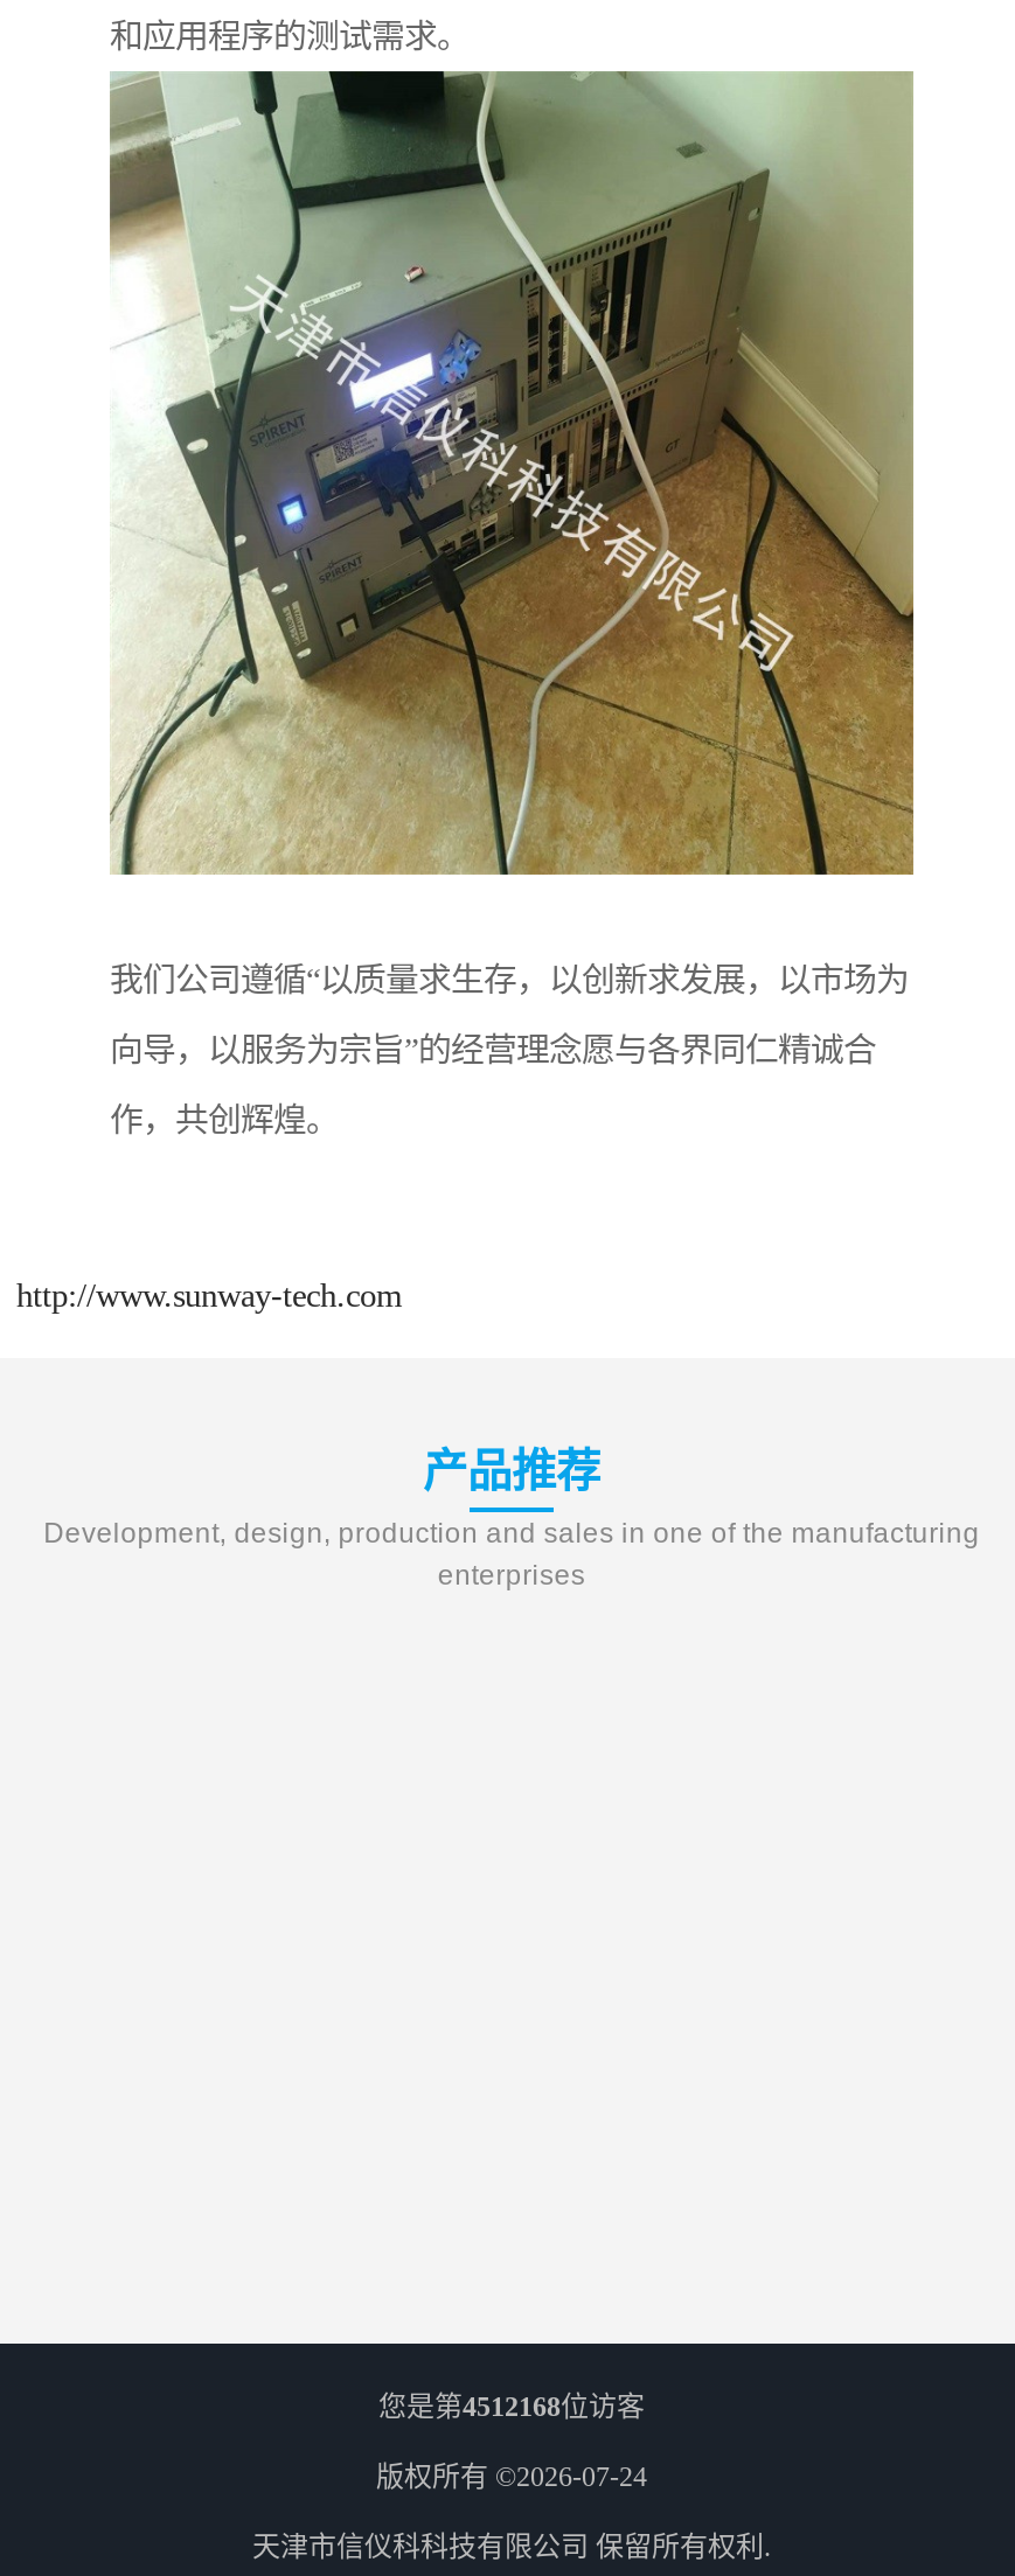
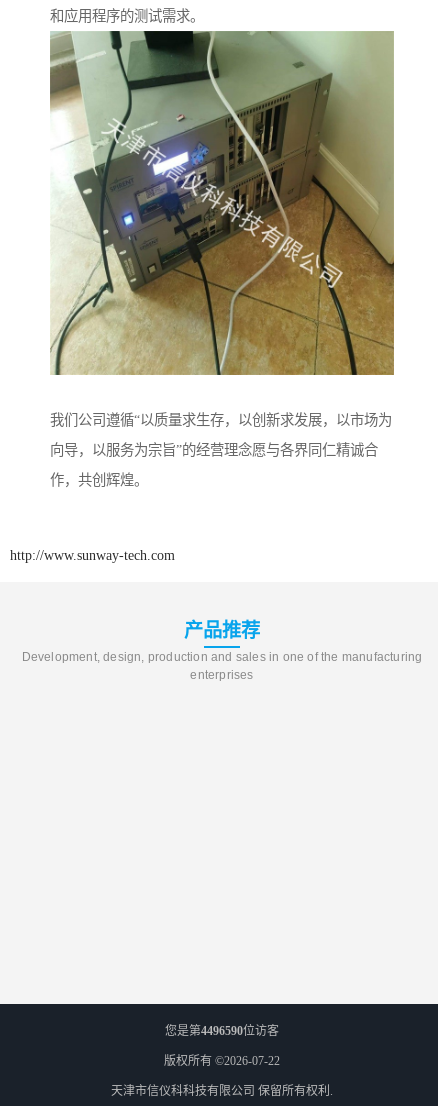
- 您是第4512168位访客
+ 您是第4496590位访客

- 版权所有 ©2026-07-24
+ 版权所有 ©2026-07-22
